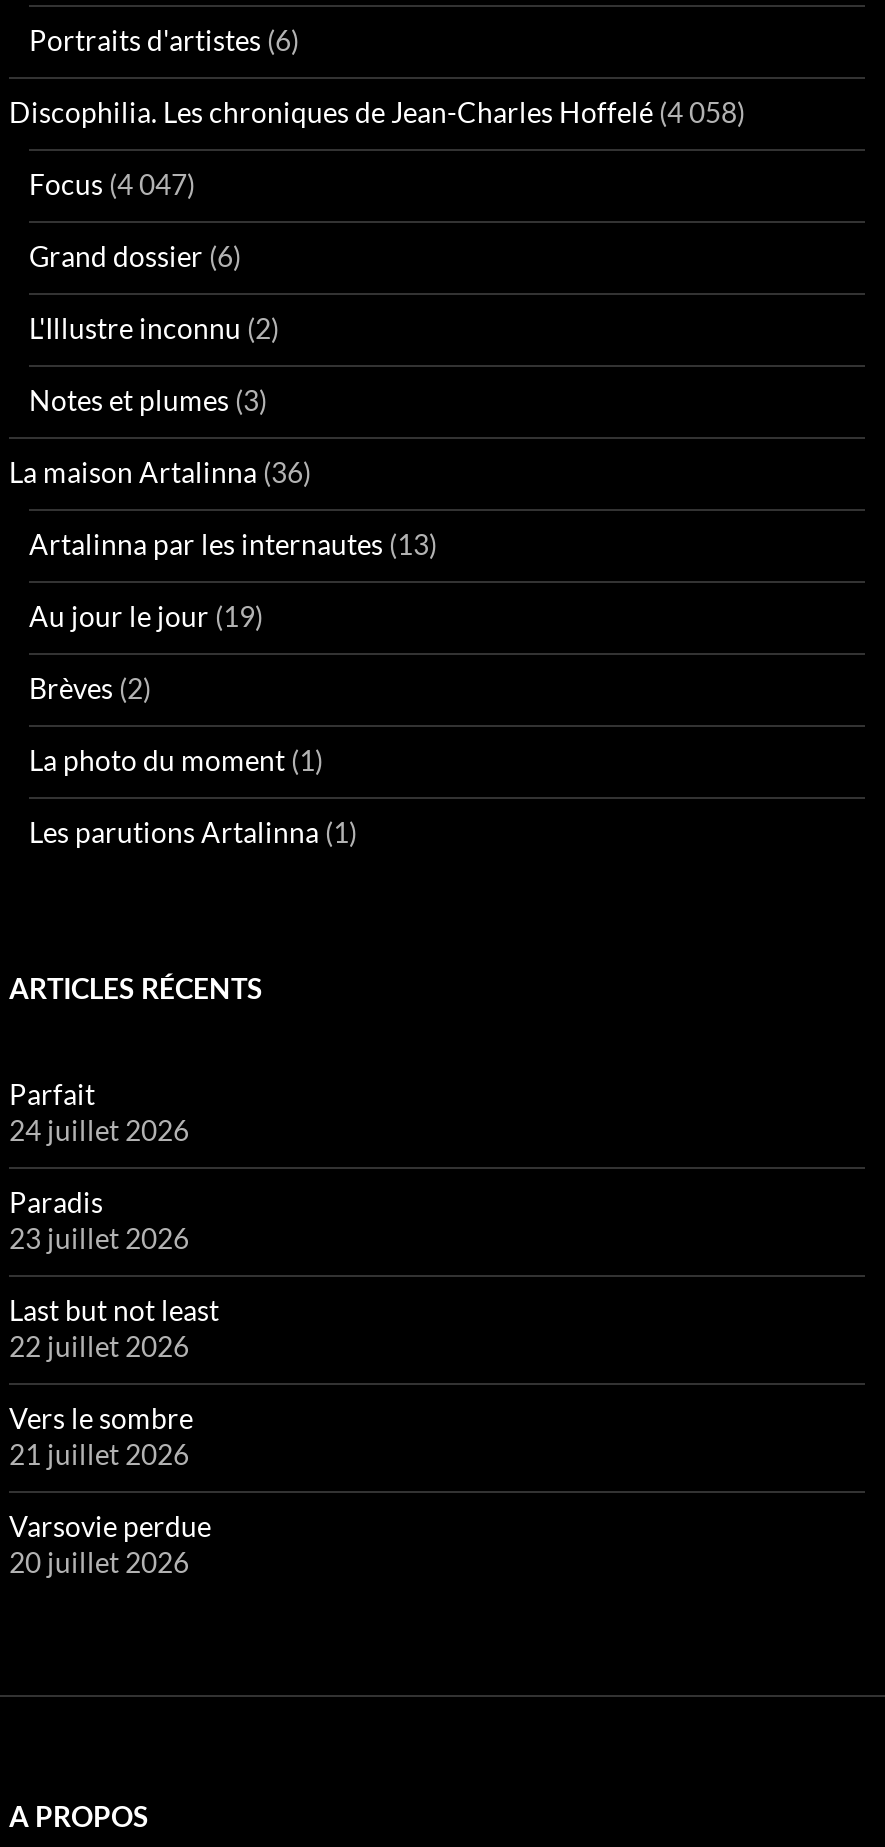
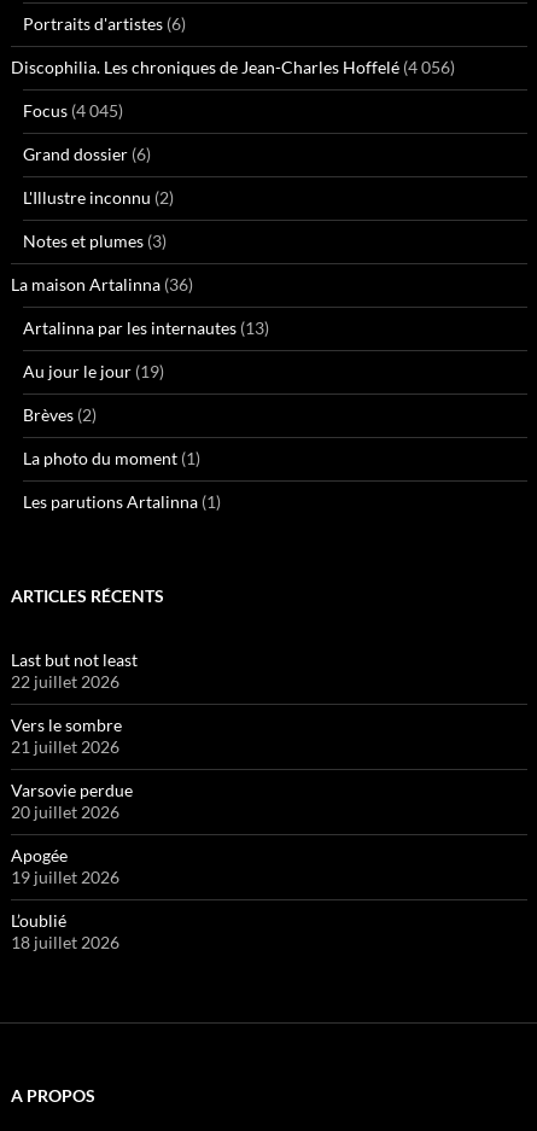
- Discophilia. Les chroniques de Jean-Charles Hoffelé (4 058)
+ Discophilia. Les chroniques de Jean-Charles Hoffelé (4 056)

- Focus (4 047)
+ Focus (4 045)

- Parfait
- 24 juillet 2026
- Paradis
- 23 juillet 2026

moved up: Last but not least | 22 juillet 2026 | Vers le sombre | 21 juillet 2026 | Varsovie perdue | 20 juillet 2026

+ Apogée
+ 19 juillet 2026
+ L’oublié
+ 18 juillet 2026
